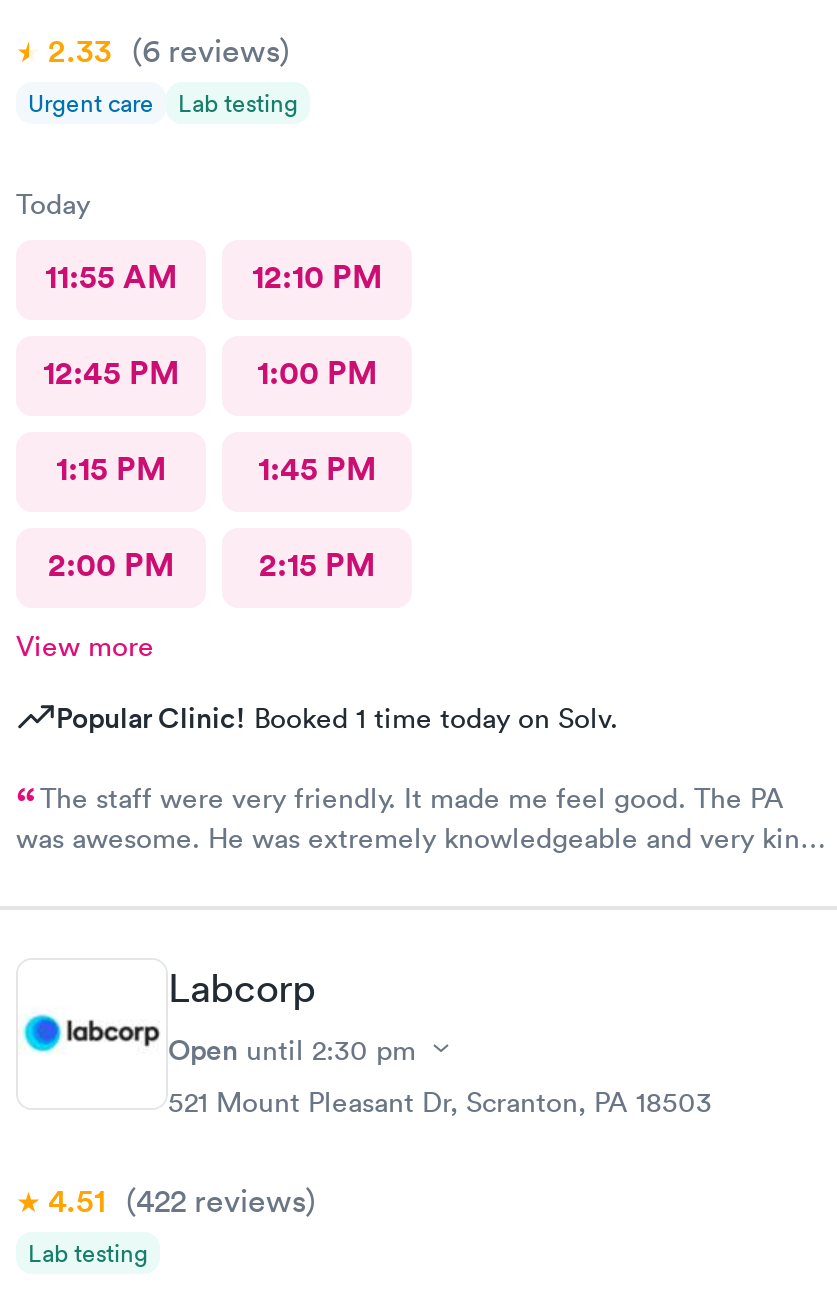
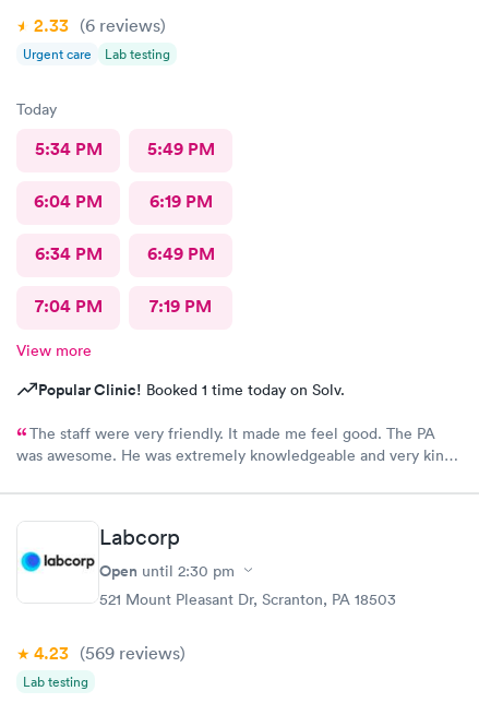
- 11:55 AM
- 12:10 PM
+ 5:34 PM
+ 5:49 PM

- 12:45 PM
- 1:00 PM
+ 6:04 PM
+ 6:19 PM

- 1:15 PM
- 1:45 PM
+ 6:34 PM
+ 6:49 PM

- 2:00 PM
- 2:15 PM
+ 7:04 PM
+ 7:19 PM

- 4.51 (422 reviews)
+ 4.23 (569 reviews)
